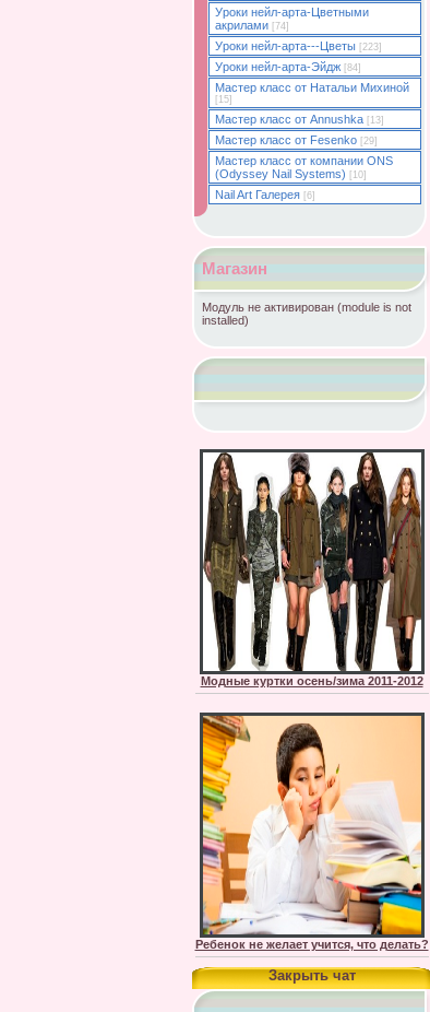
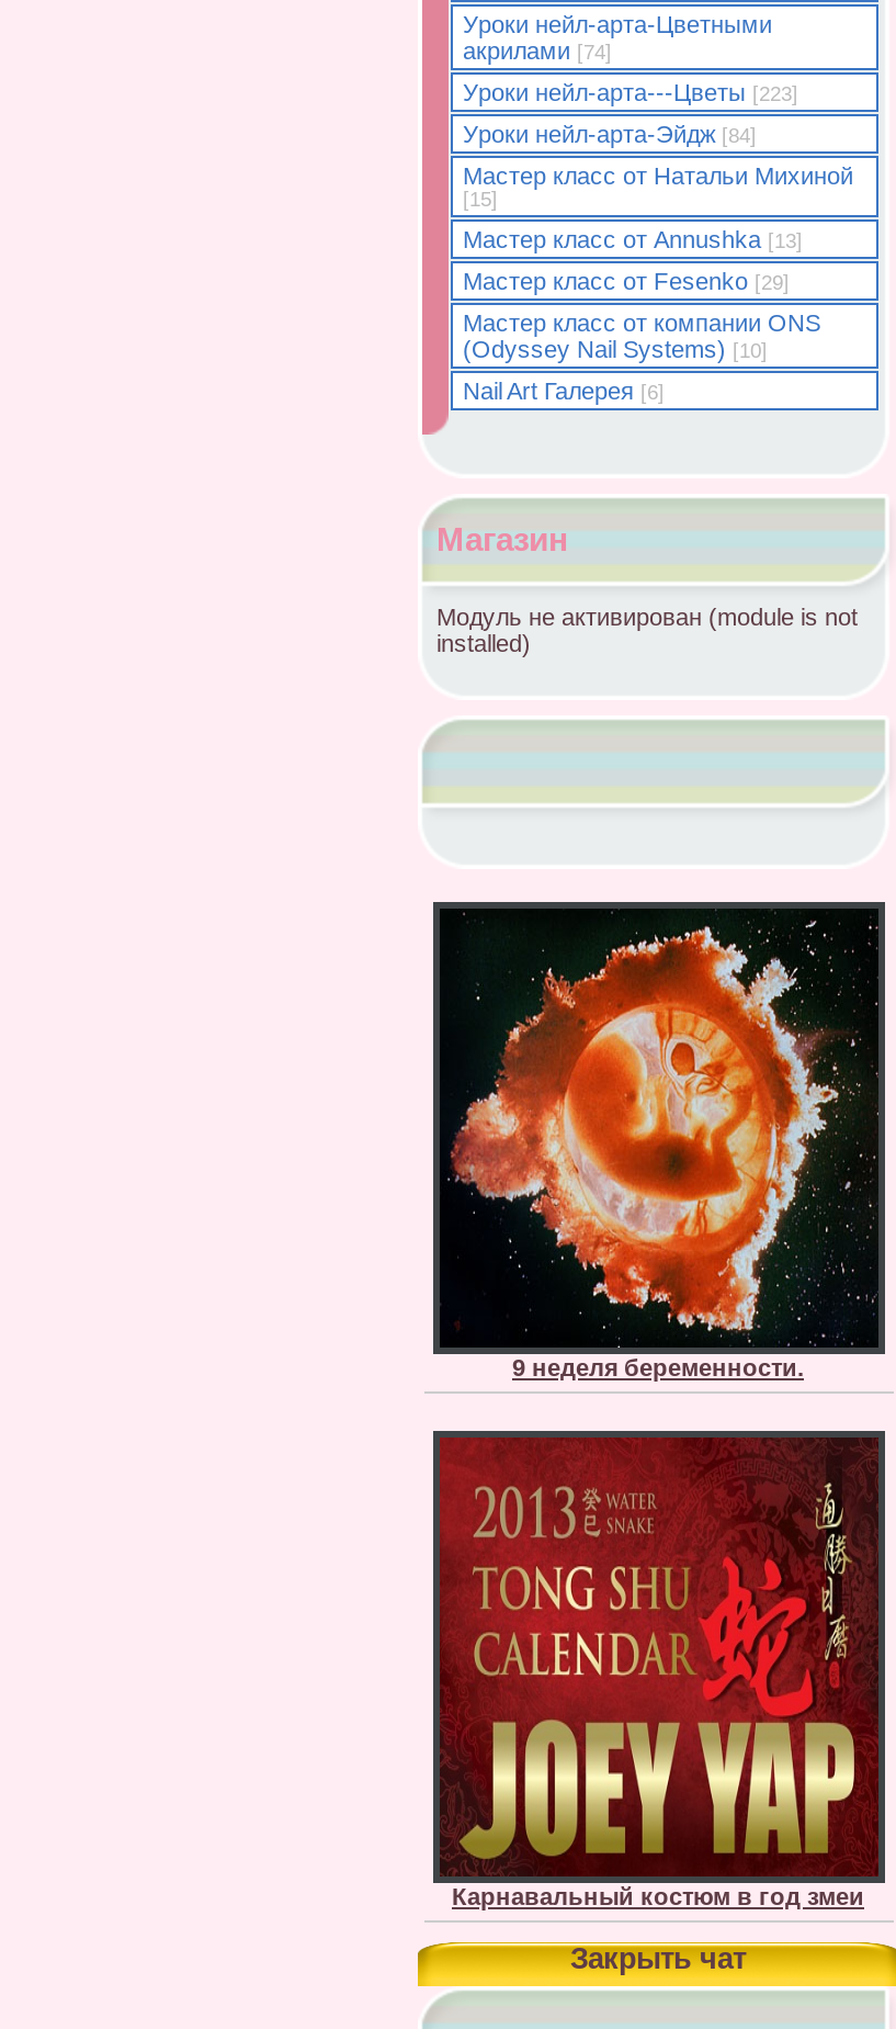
- [image]
- Модные куртки осень/зима 2011-2012
+ [image]
+ 9 неделя беременности.

- [image]
- Ребенок не желает учится, что делать?
+ [image]
+ Карнавальный костюм в год змеи
